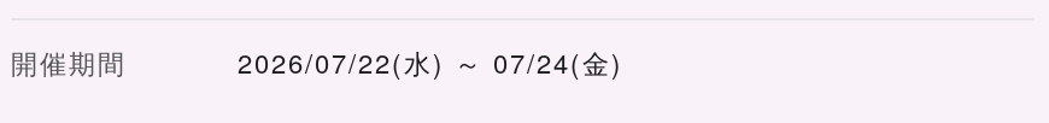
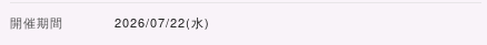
- 2026/07/22(水) ～ 07/24(金)
+ 2026/07/22(水)
